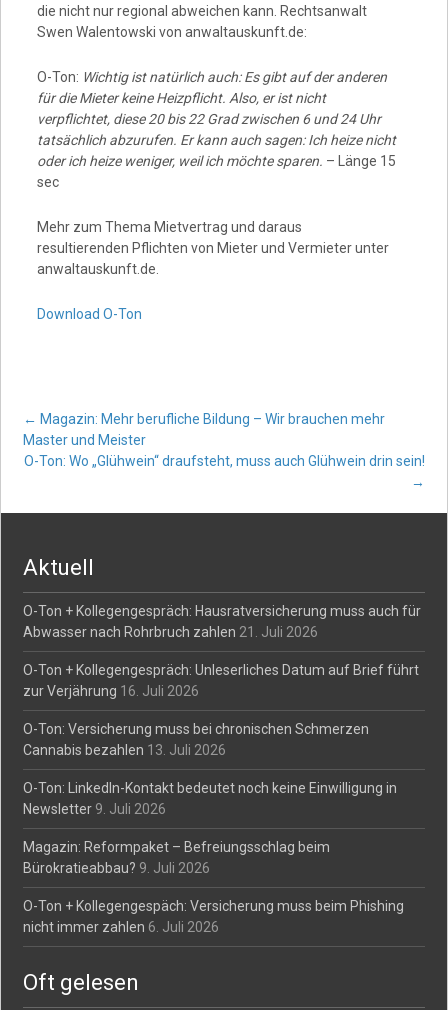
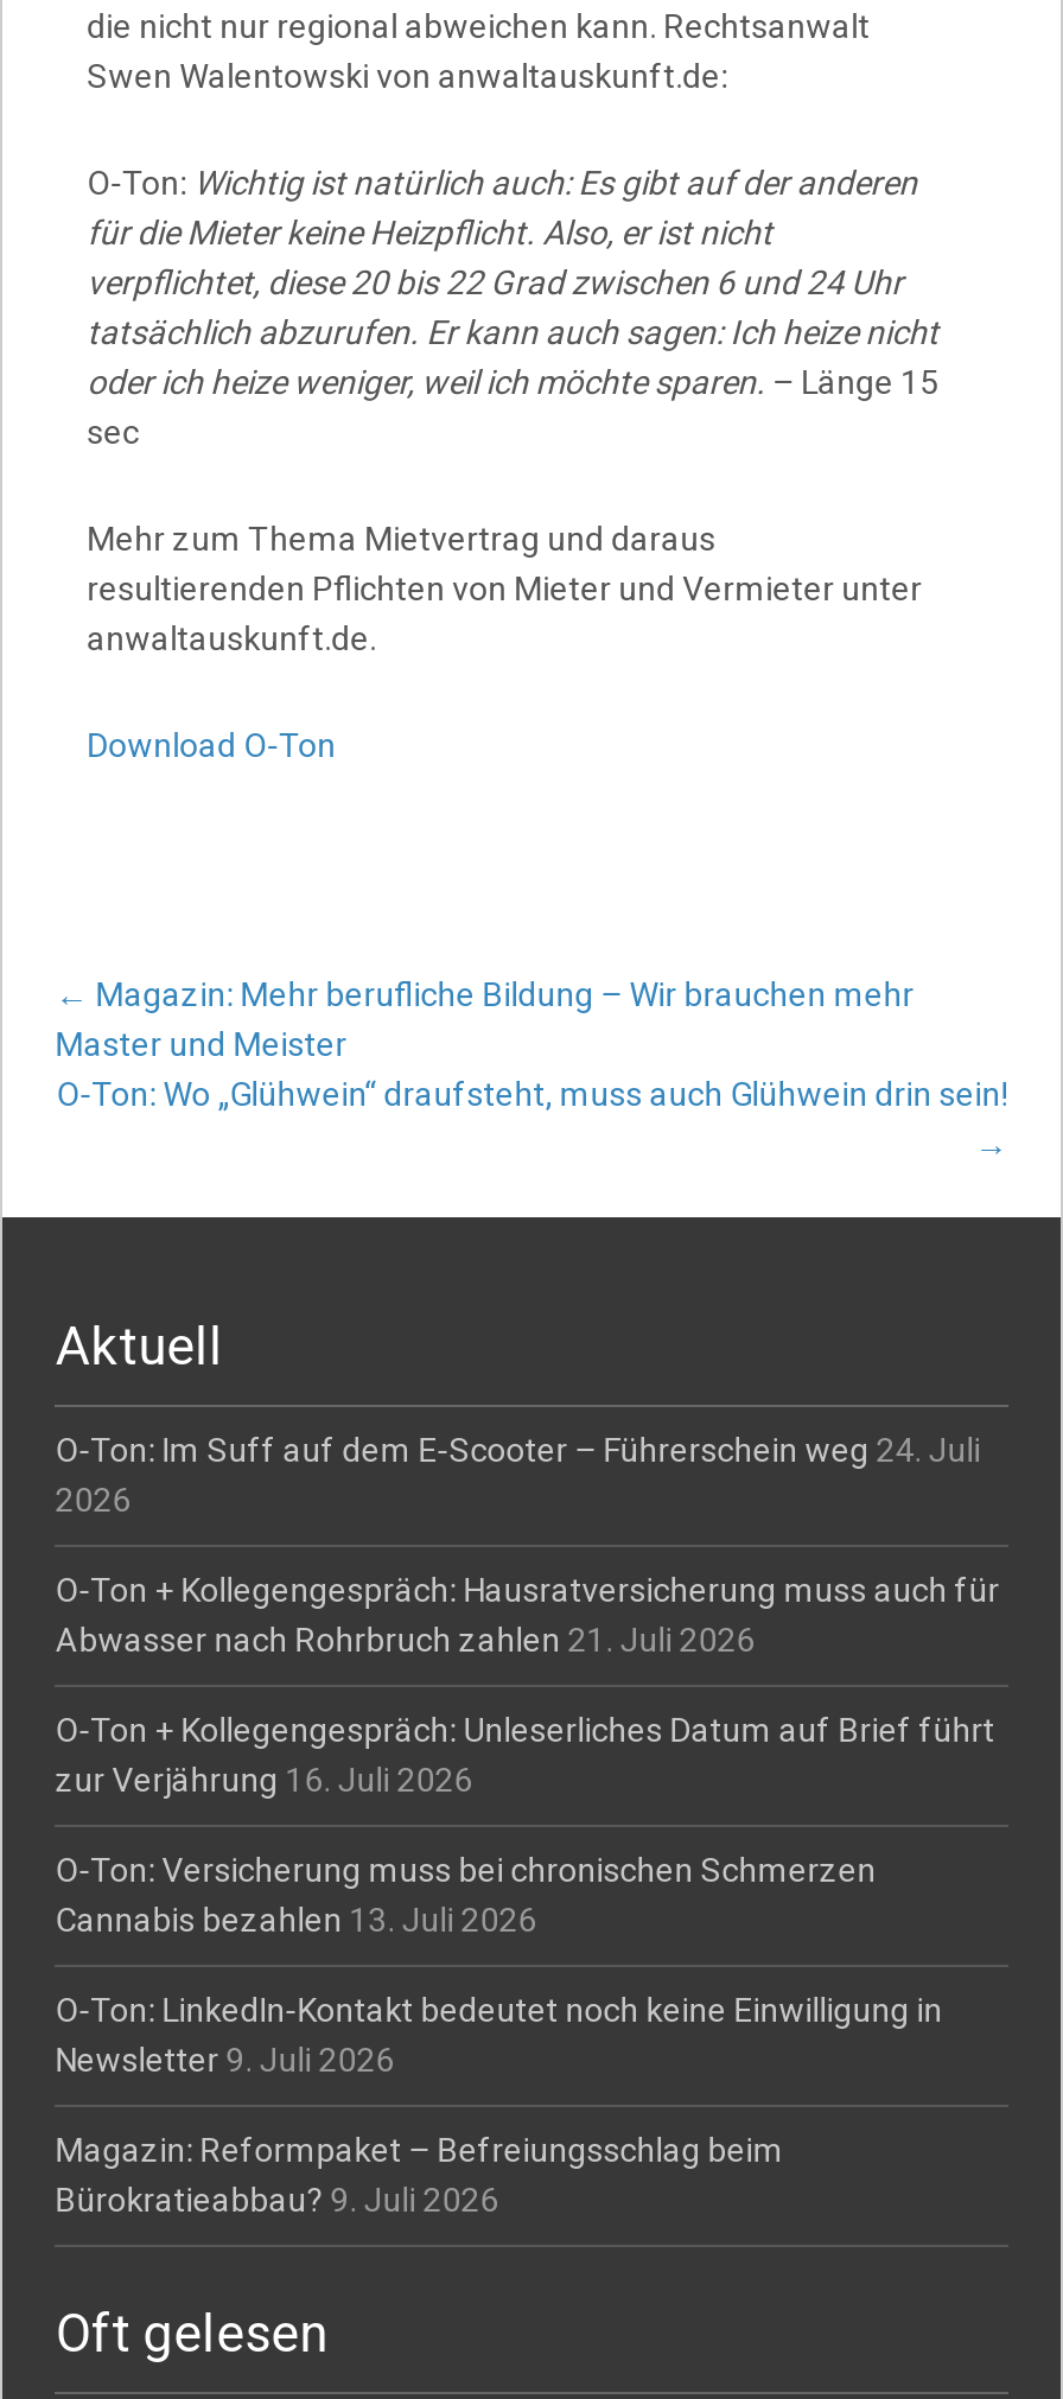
+ O-Ton: Im Suff auf dem E-Scooter – Führerschein weg 24. Juli
+ 2026

moved down: O-Ton + Kollegengespräch: Hausratversicherung muss auch für | Abwasser nach Rohrbruch zahlen 21. Juli 2026 | O-Ton + Kollegengespräch: Unleserliches Datum auf Brief führt | ... | Magazin: Reformpaket – Befreiungsschlag beim | Bürokratieabbau? 9. Juli 2026

- O-Ton + Kollegengespäch: Versicherung muss beim Phishing
- nicht immer zahlen 6. Juli 2026
